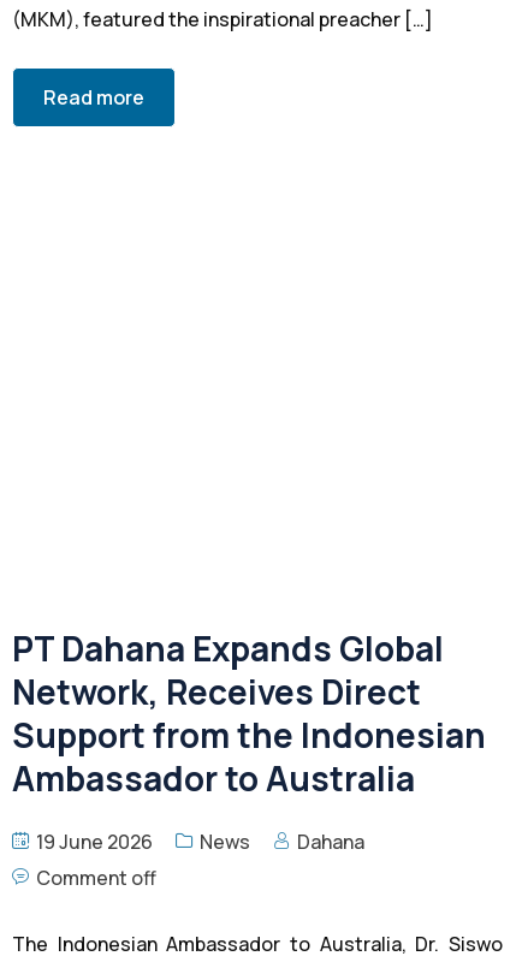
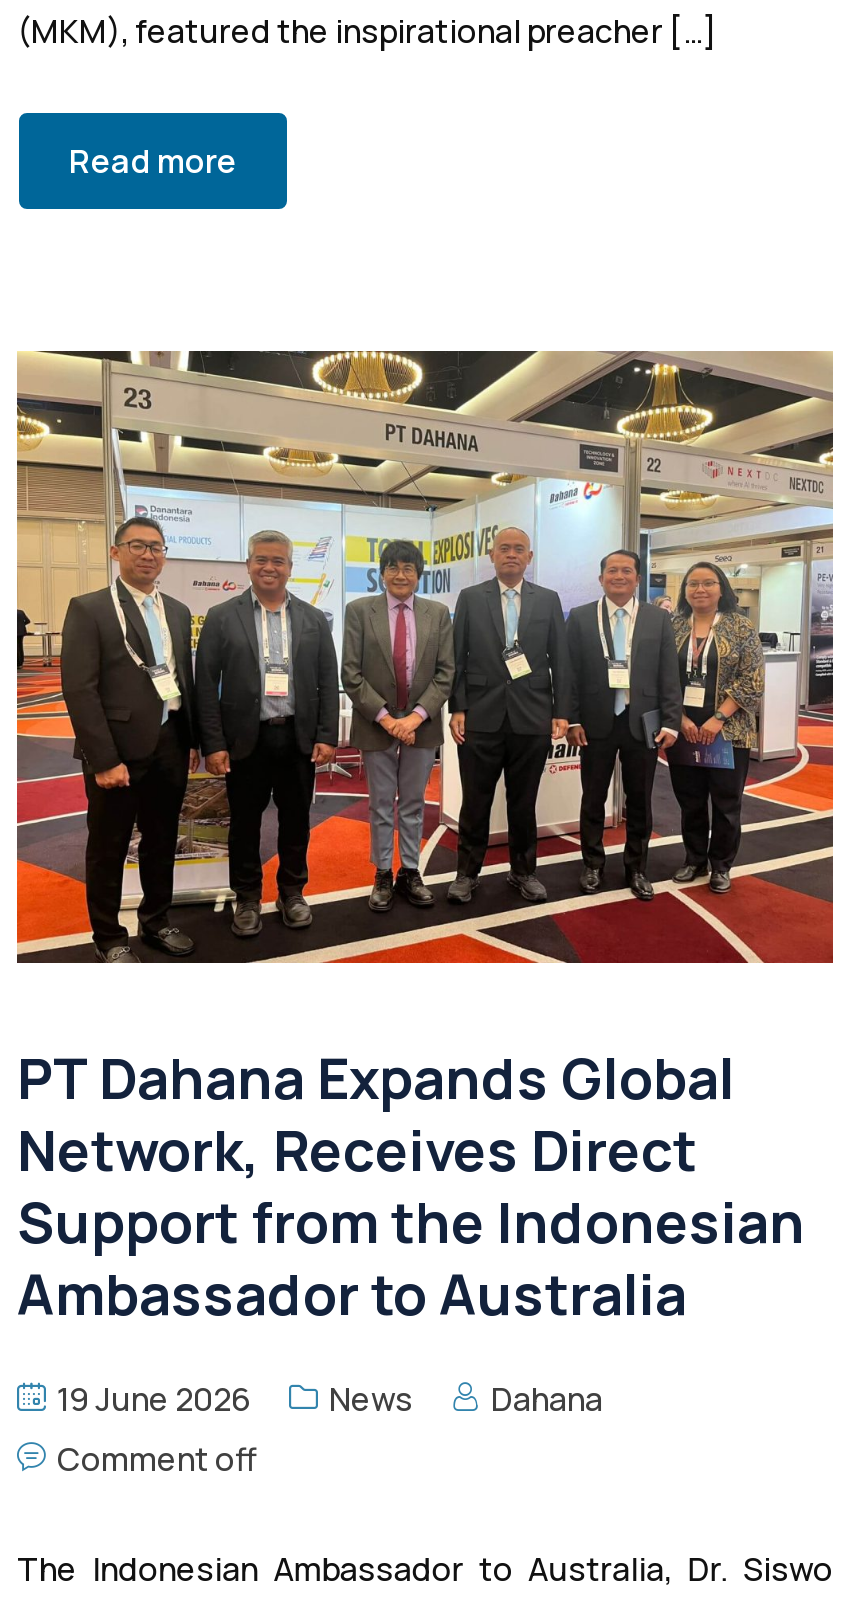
+ [image]
